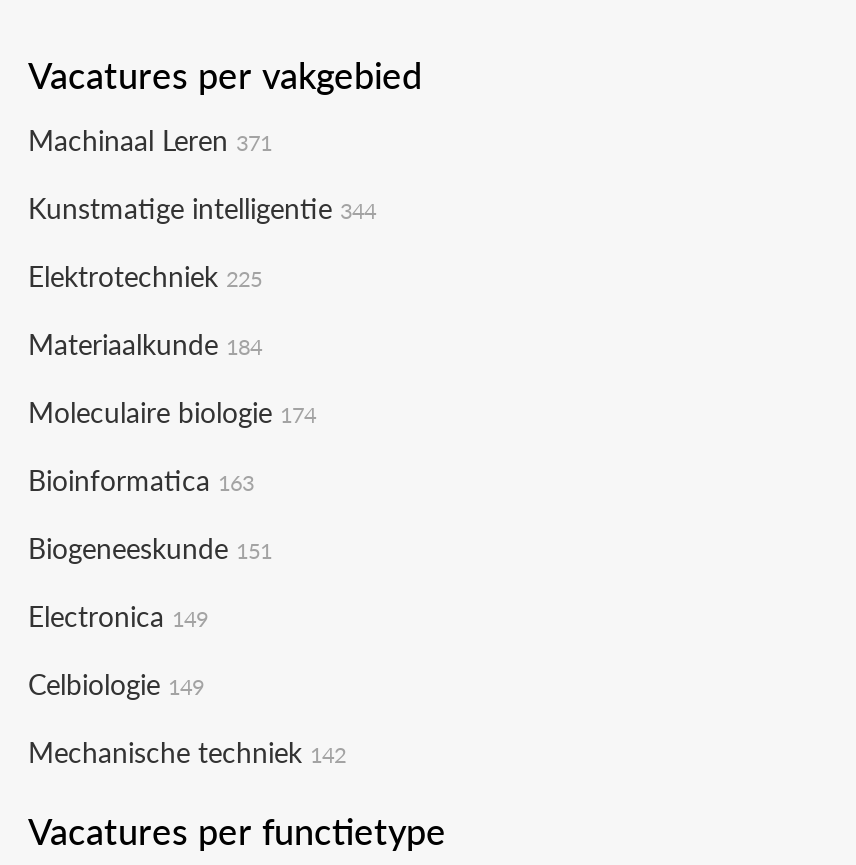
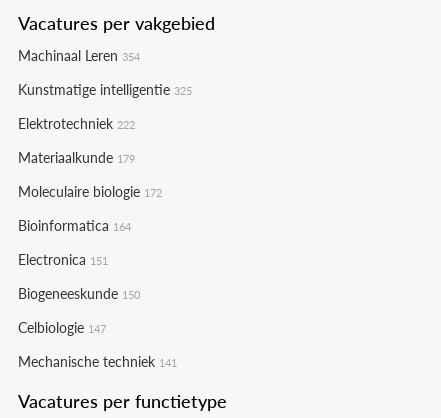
- Machinaal Leren 371
+ Machinaal Leren 354

- Kunstmatige intelligentie 344
+ Kunstmatige intelligentie 325

- Elektrotechniek 225
+ Elektrotechniek 222

- Materiaalkunde 184
+ Materiaalkunde 179

- Moleculaire biologie 174
+ Moleculaire biologie 172

- Bioinformatica 163
+ Bioinformatica 164

- Biogeneeskunde 151
+ Electronica 151

- Electronica 149
+ Biogeneeskunde 150

- Celbiologie 149
+ Celbiologie 147

- Mechanische techniek 142
+ Mechanische techniek 141
